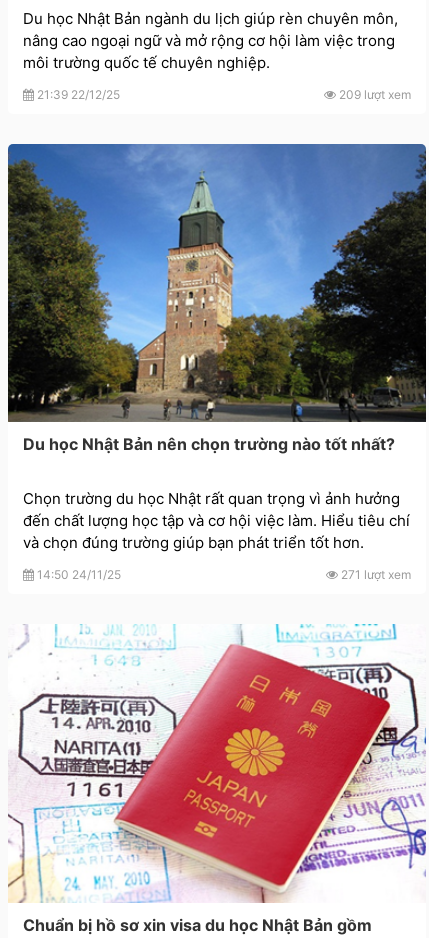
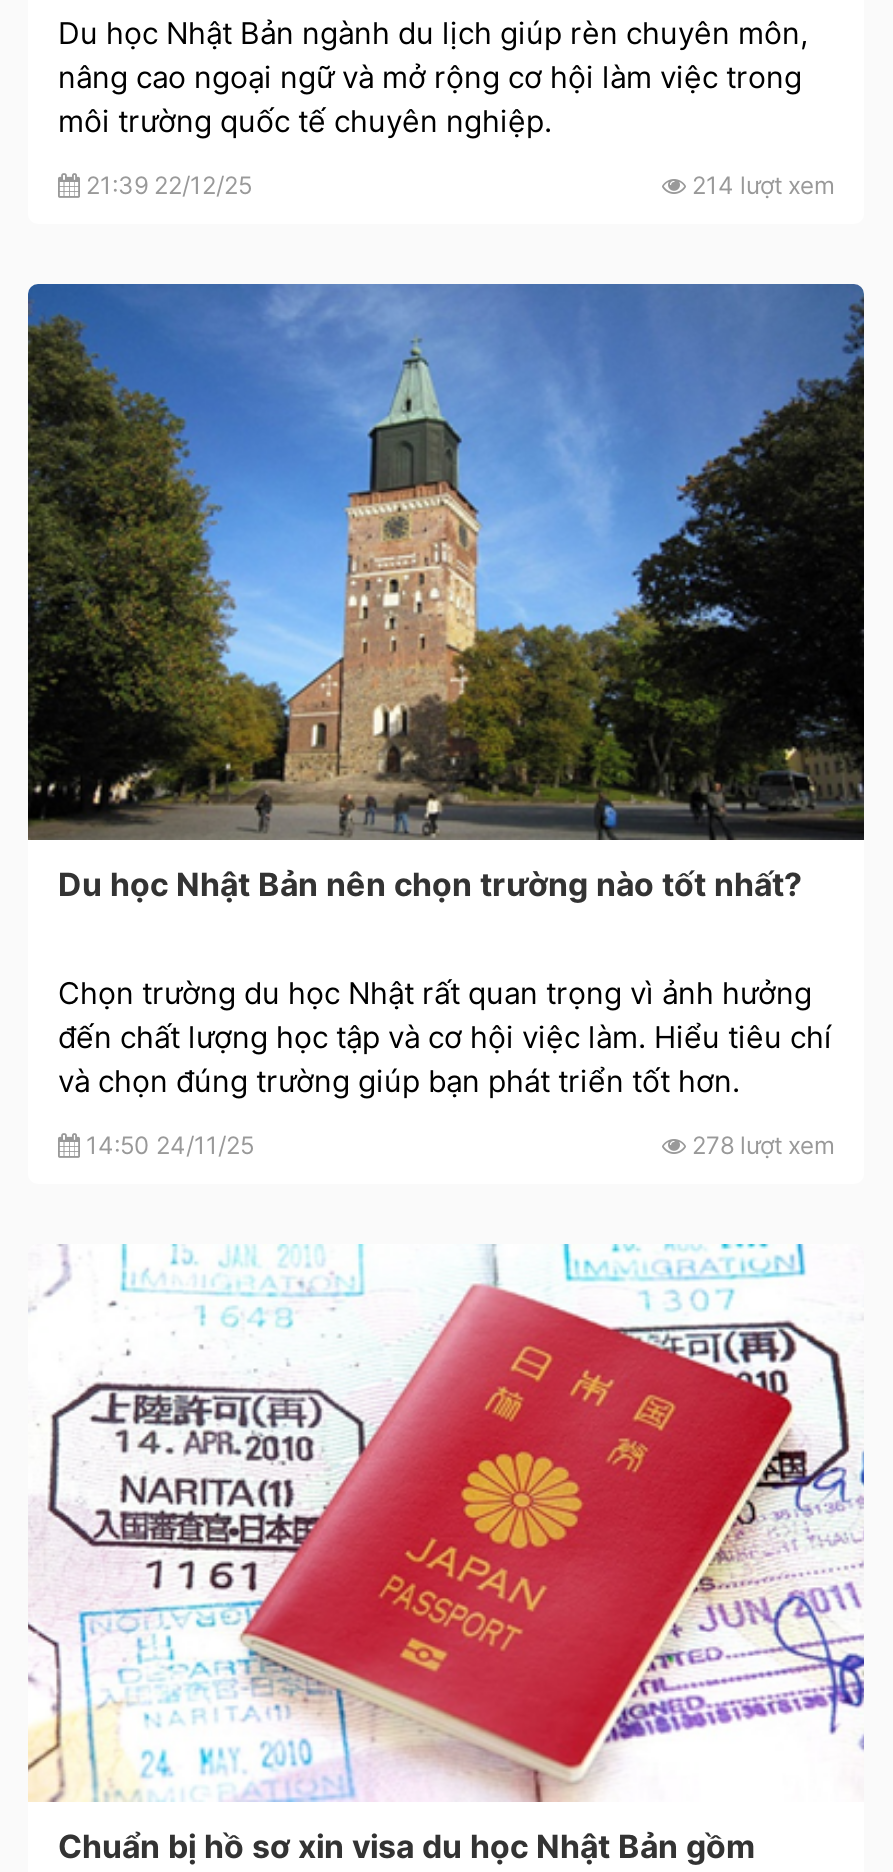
- 209 lượt xem
+ 214 lượt xem

- 271 lượt xem
+ 278 lượt xem
